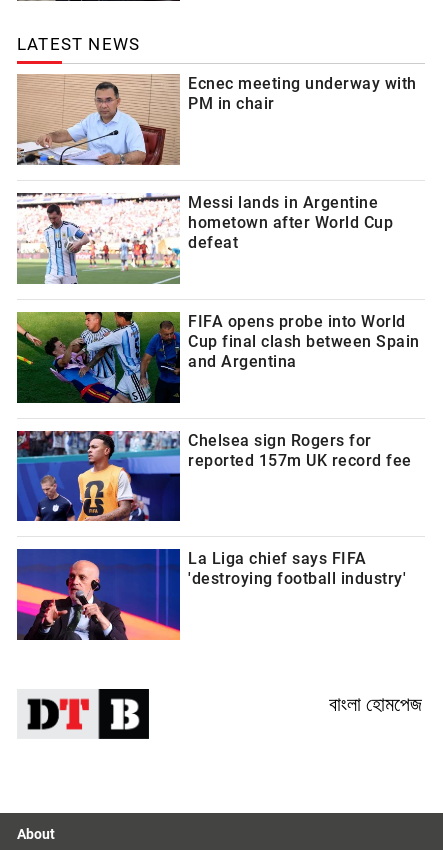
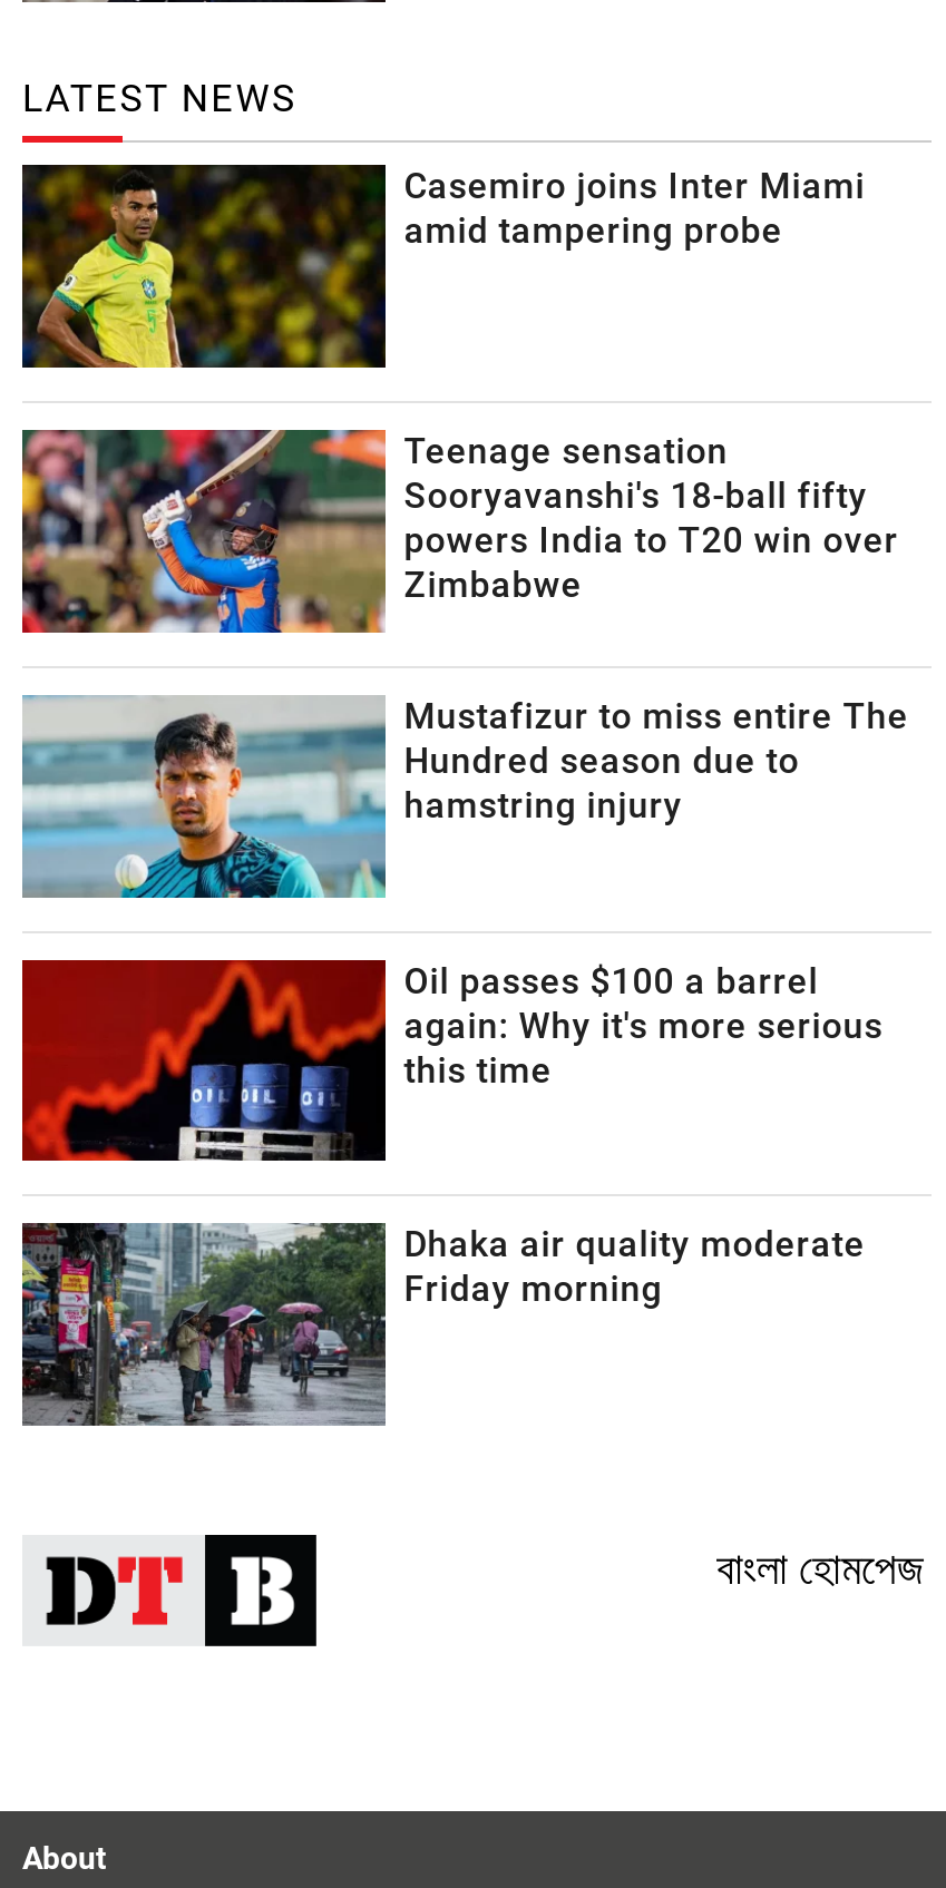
- [image]
- Ecnec meeting underway with
- PM in chair
+ [image]
+ Casemiro joins Inter Miami
+ amid tampering probe

- [image]
- Messi lands in Argentine
- hometown after World Cup
- defeat
+ [image]
+ Teenage sensation
+ Sooryavanshi's 18-ball fifty
+ powers India to T20 win over
+ Zimbabwe

- [image]
- FIFA opens probe into World
- Cup final clash between Spain
- and Argentina
+ [image]
+ Mustafizur to miss entire The
+ Hundred season due to
+ hamstring injury

- [image]
- Chelsea sign Rogers for
- reported 157m UK record fee
+ [image]
+ Oil passes $100 a barrel
+ again: Why it's more serious
+ this time

- [image]
- La Liga chief says FIFA
- 'destroying football industry'
+ [image]
+ Dhaka air quality moderate
+ Friday morning
